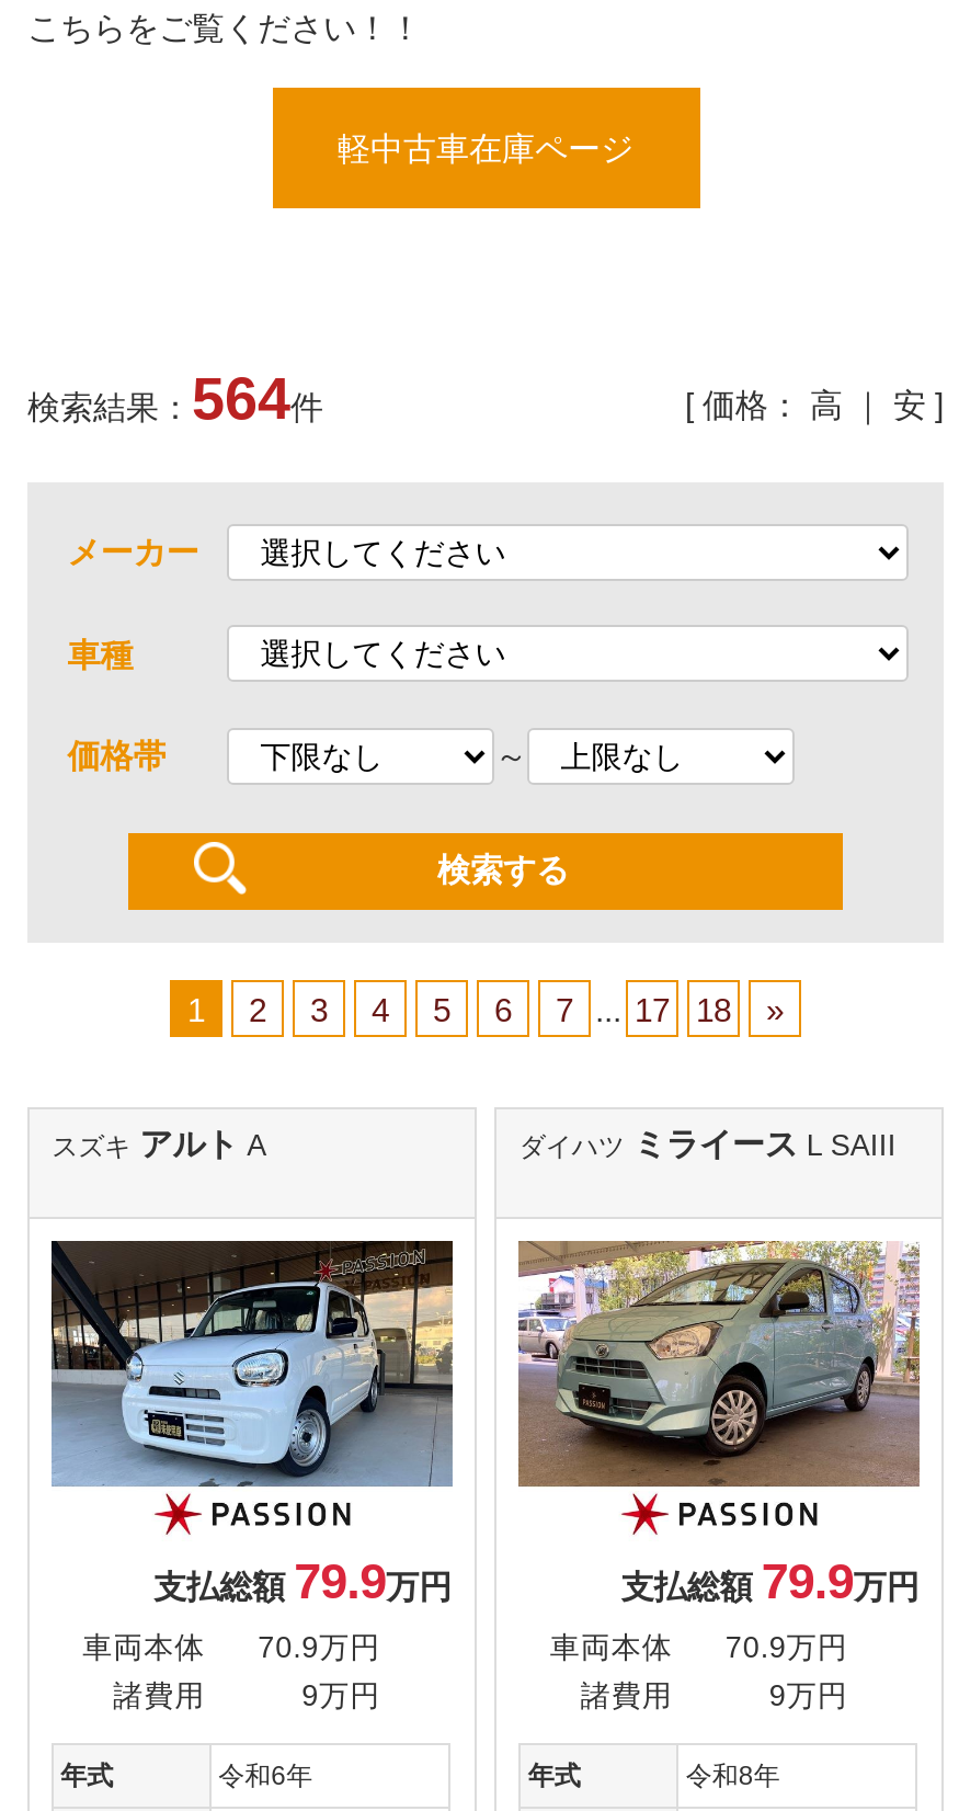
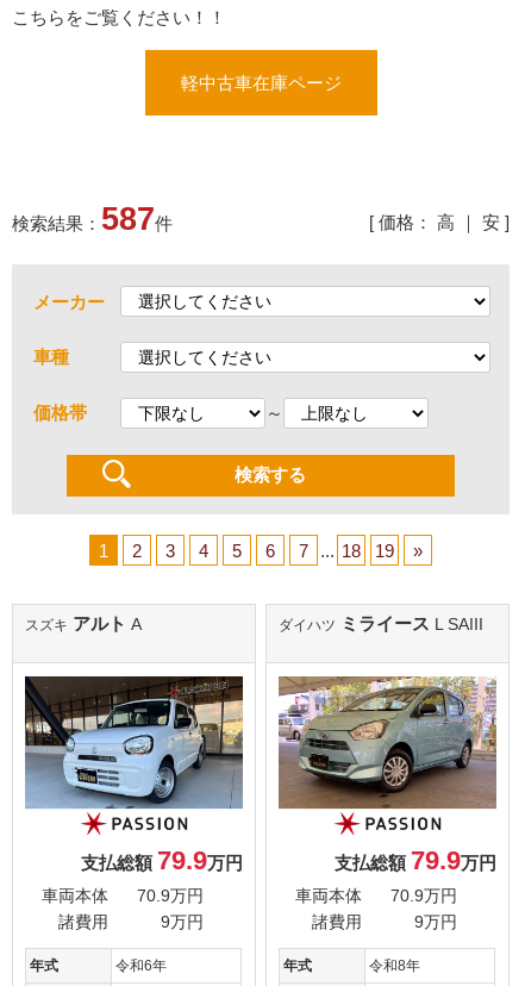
- 検索結果：564件
+ 検索結果：587件

- 7 ... 17
+ 7 ... 18

- 18
+ 19
